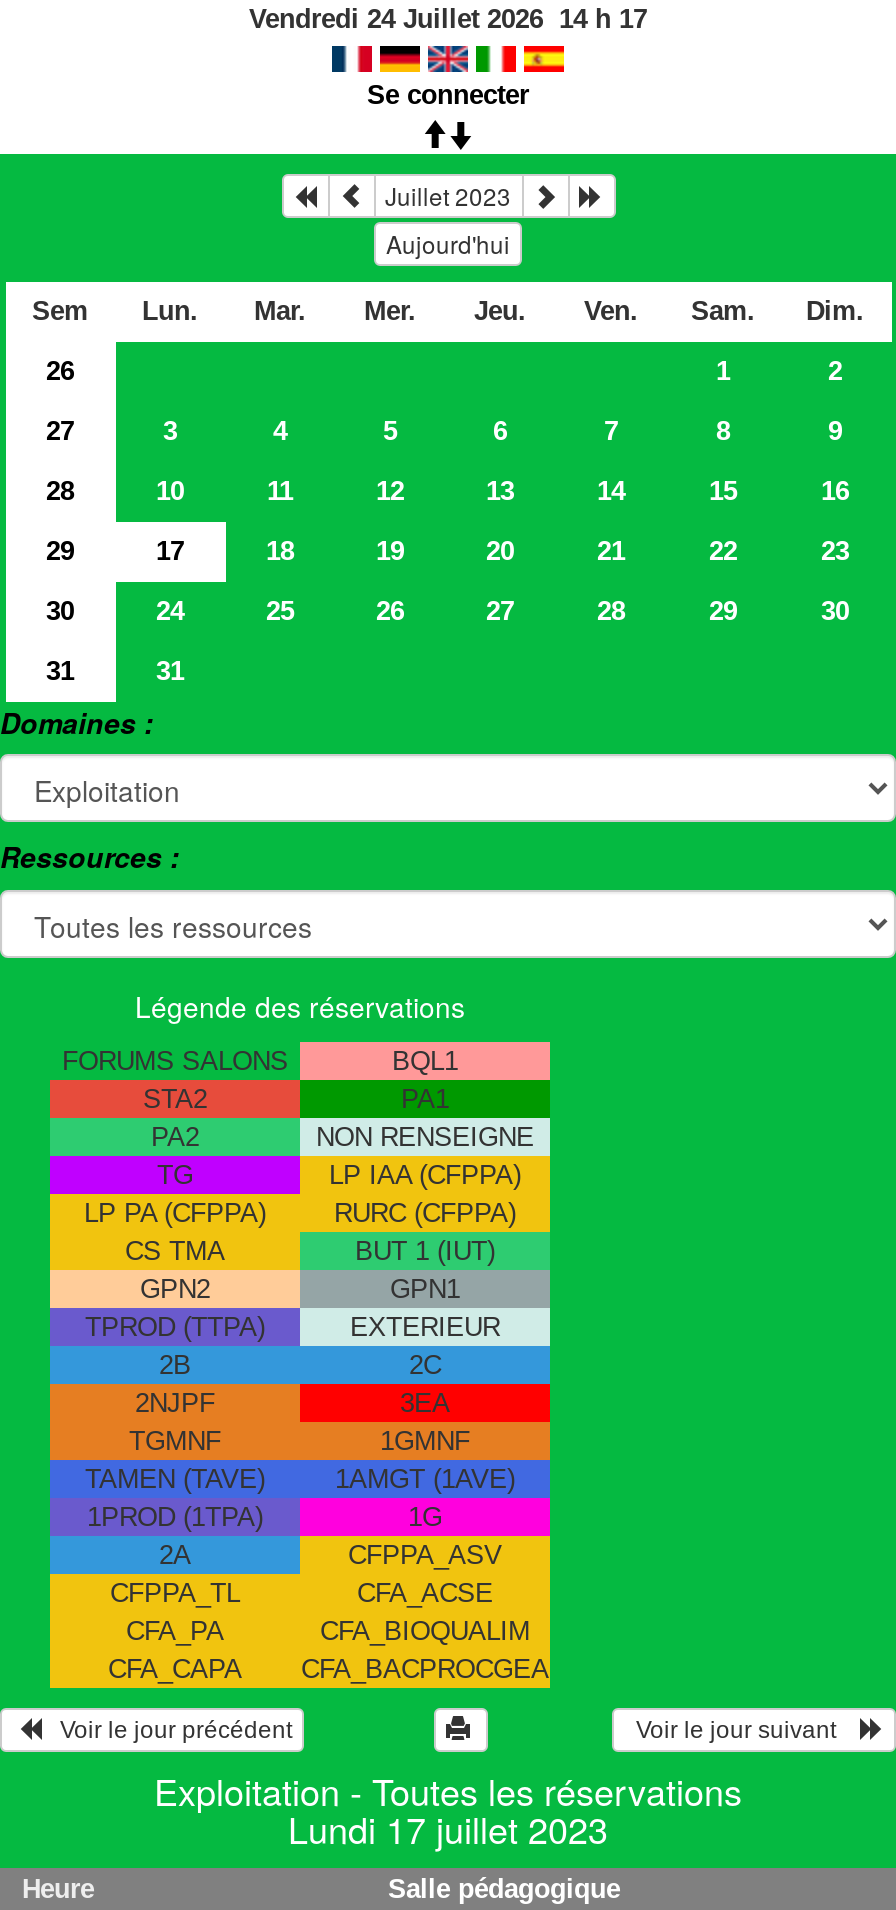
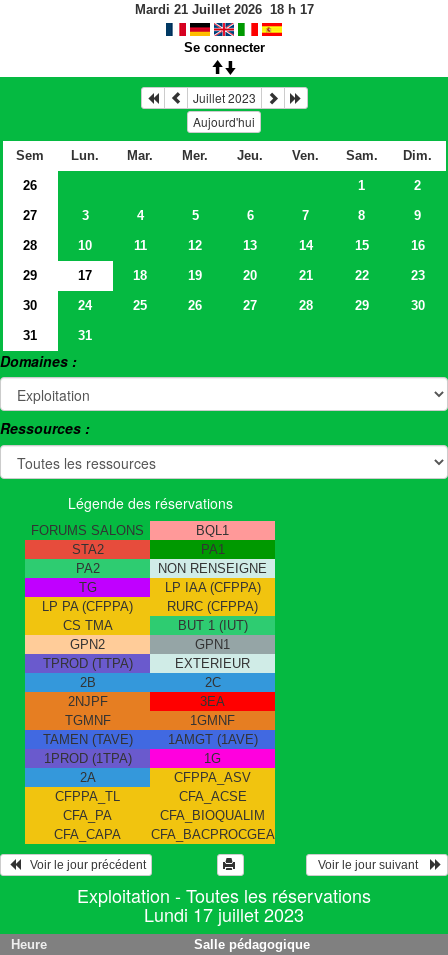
- Vendredi 24 Juillet 2026 14 h 17
+ Mardi 21 Juillet 2026 18 h 17
